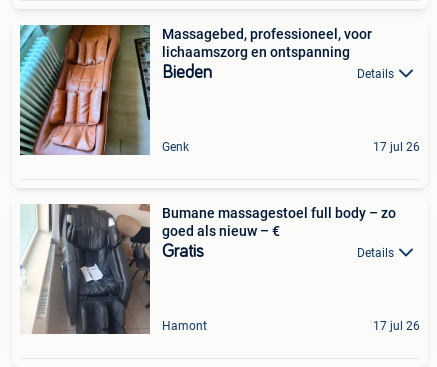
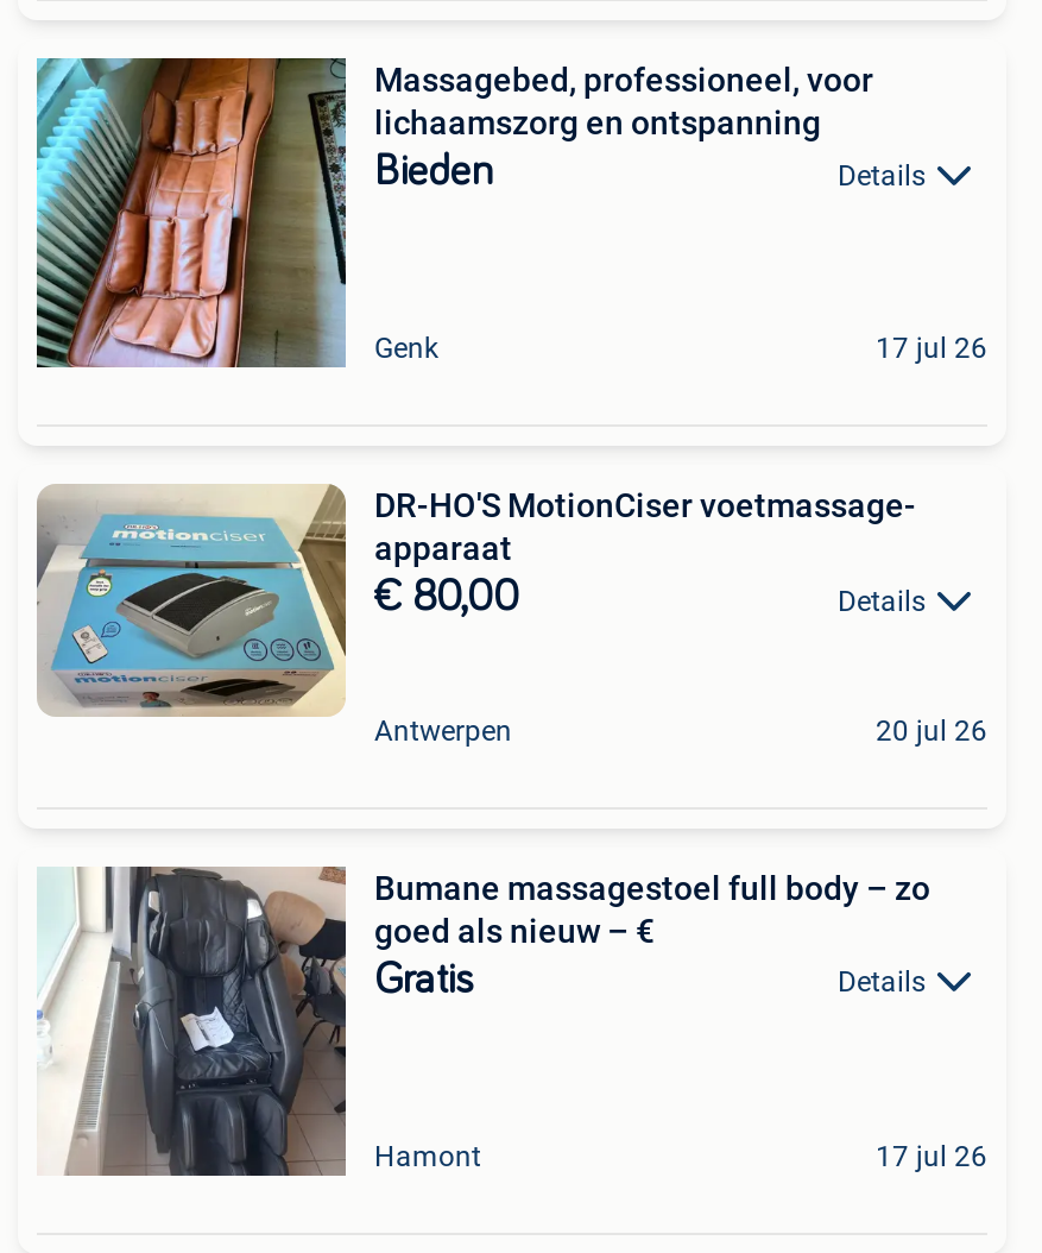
+ [image]
+ DR-HO'S MotionCiser voetmassage-
+ apparaat
+ € 80,00
+ Details

+ Antwerpen
+ 20 jul 26
